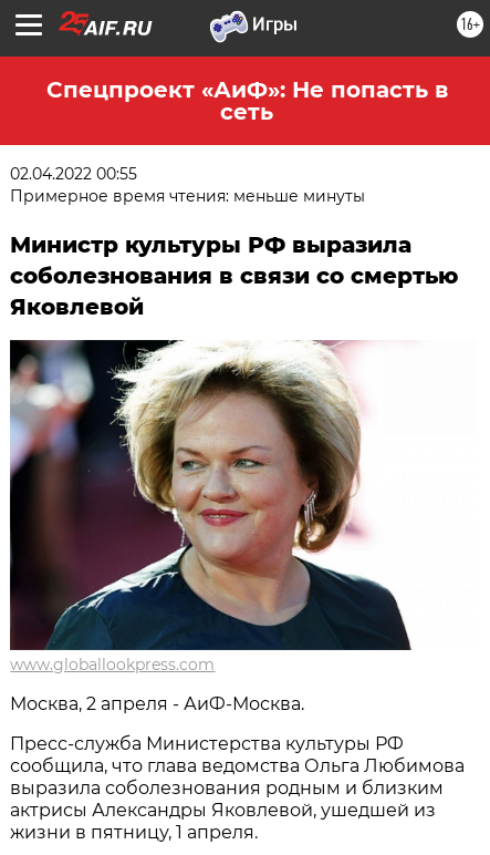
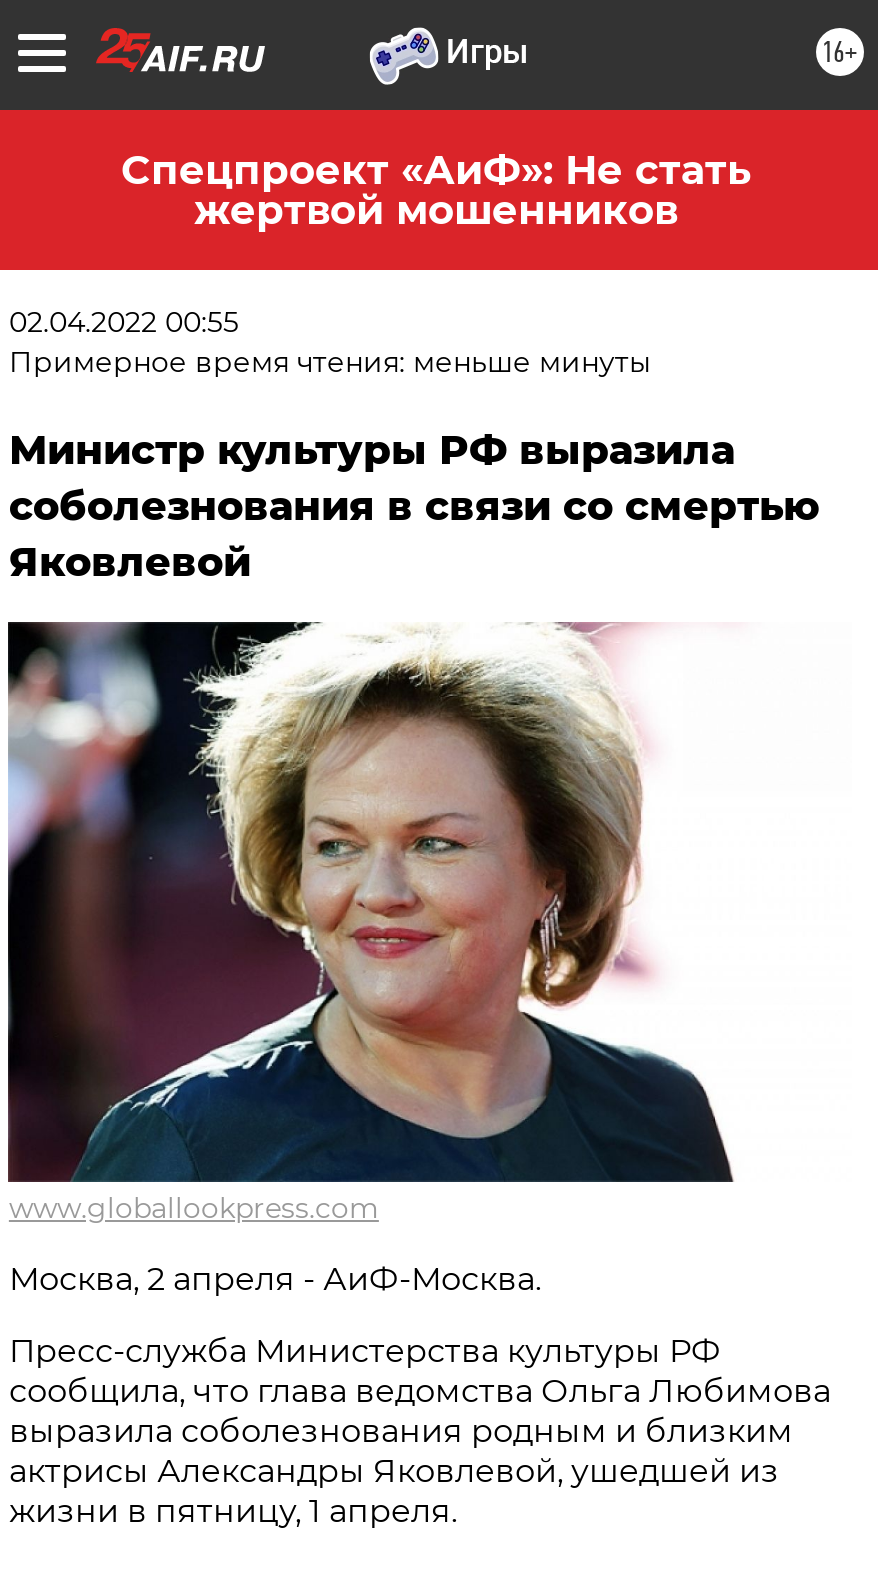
- Спецпроект «АиФ»: Не попасть в
- сеть
+ Спецпроект «АиФ»: Не стать
+ жертвой мошенников
